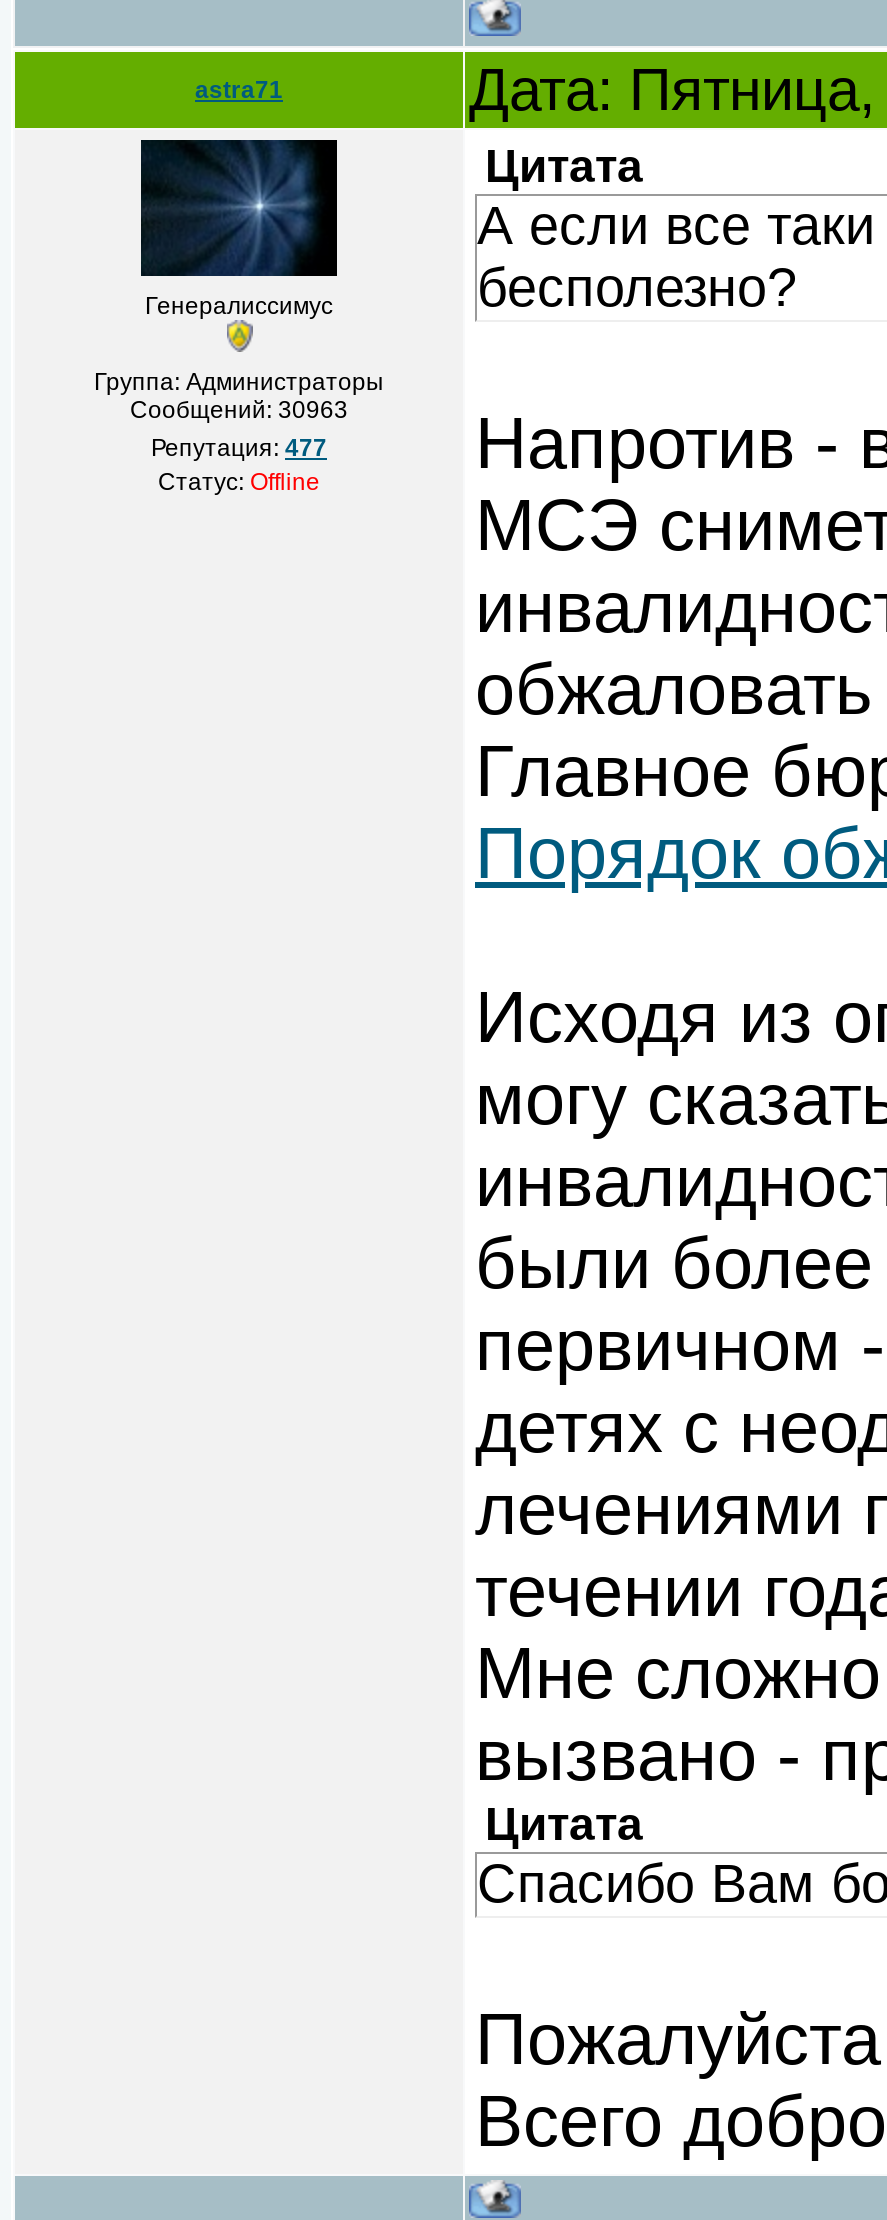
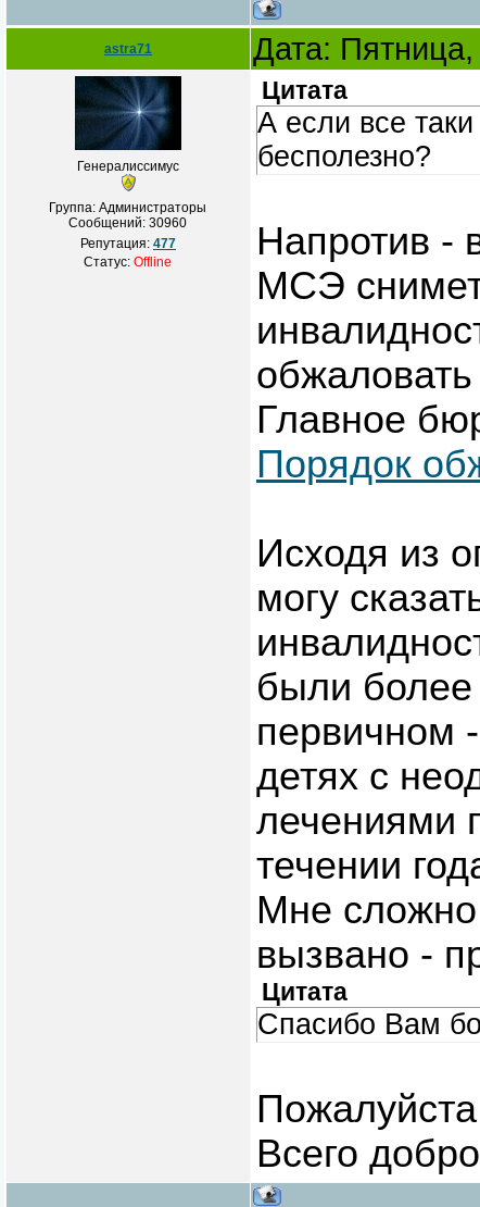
- Сообщений: 30963
+ Сообщений: 30960
